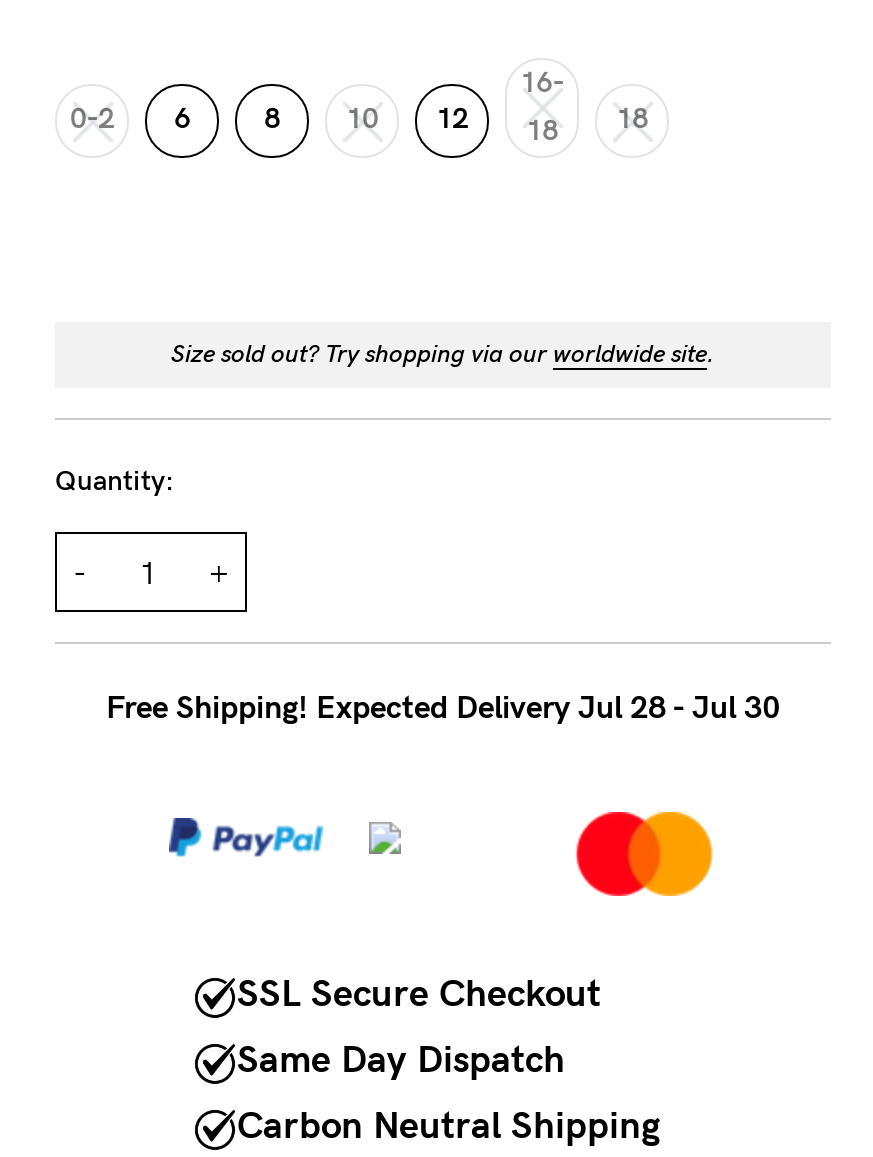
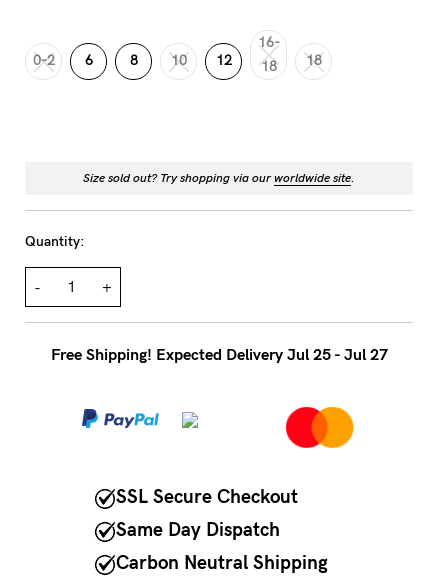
- Free Shipping! Expected Delivery Jul 28 - Jul 30
+ Free Shipping! Expected Delivery Jul 25 - Jul 27
